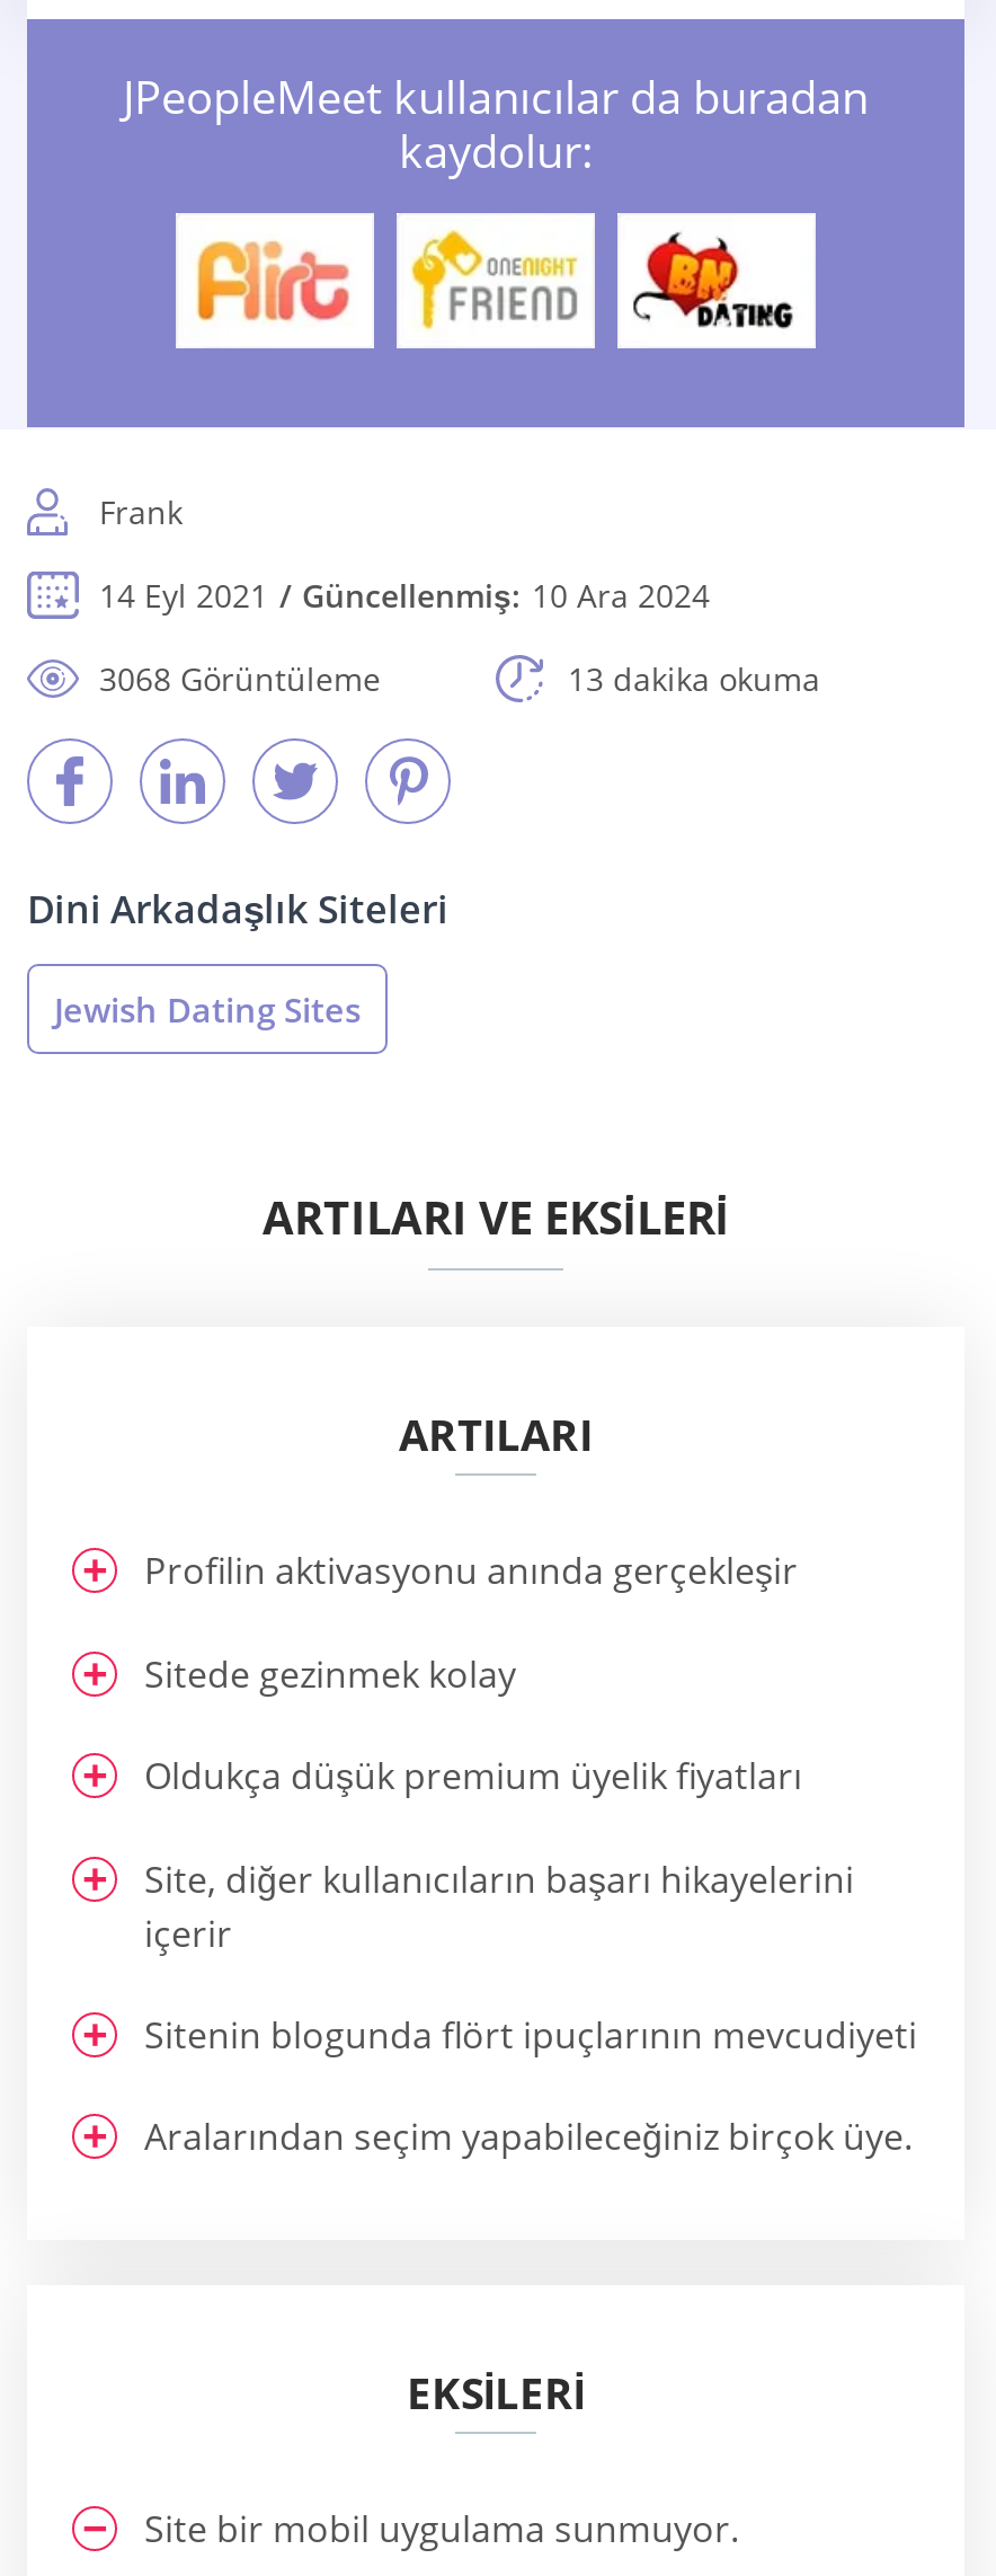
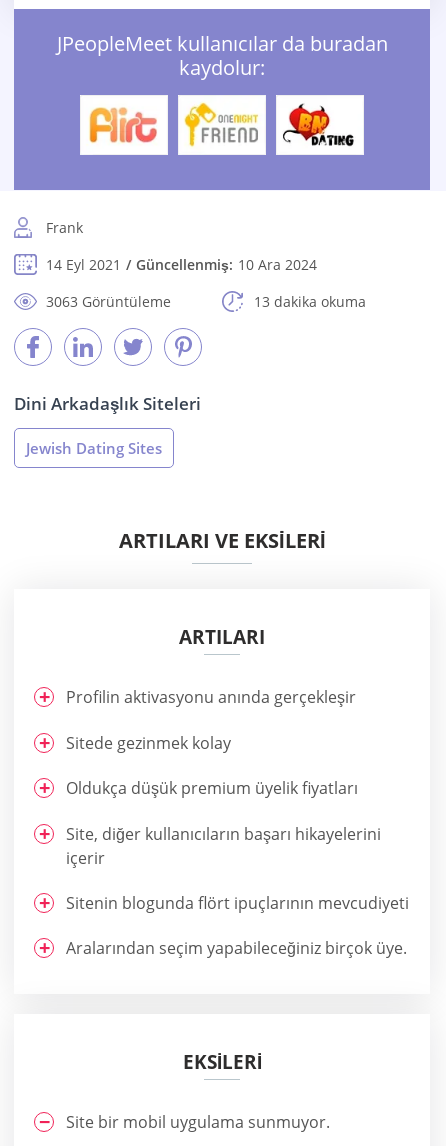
- 3068 Görüntüleme
+ 3063 Görüntüleme
